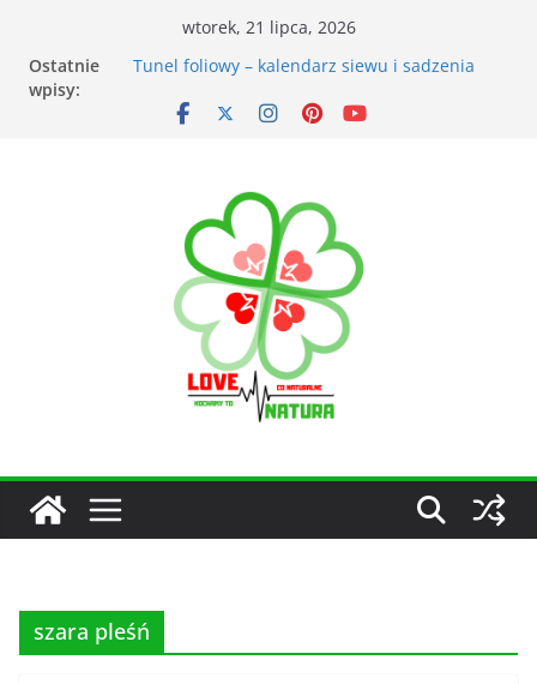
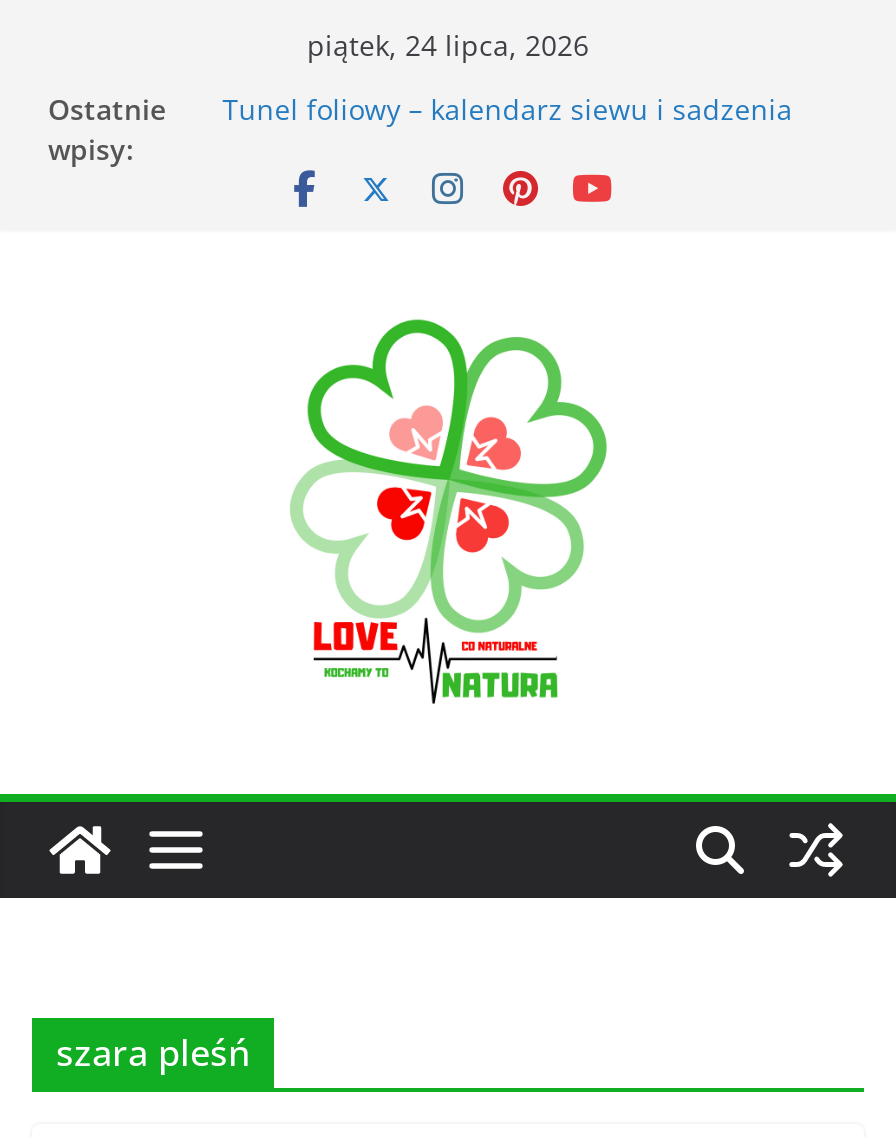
- wtorek, 21 lipca, 2026
+ piątek, 24 lipca, 2026
